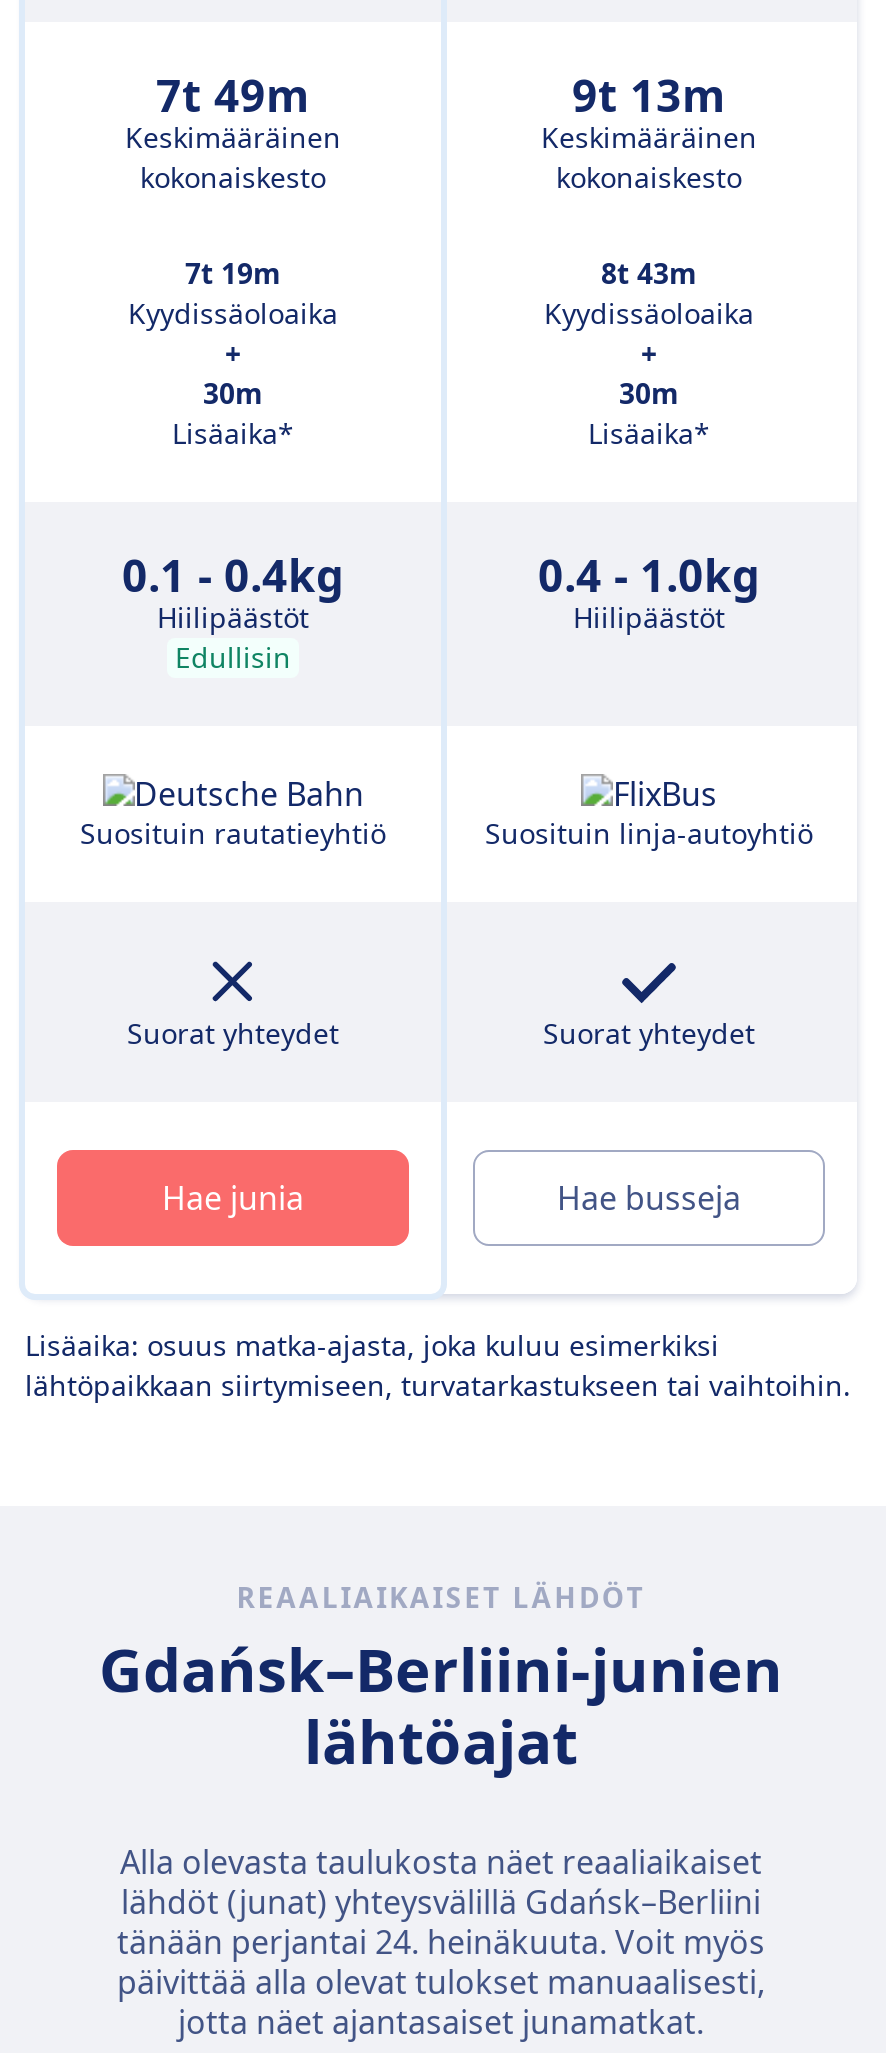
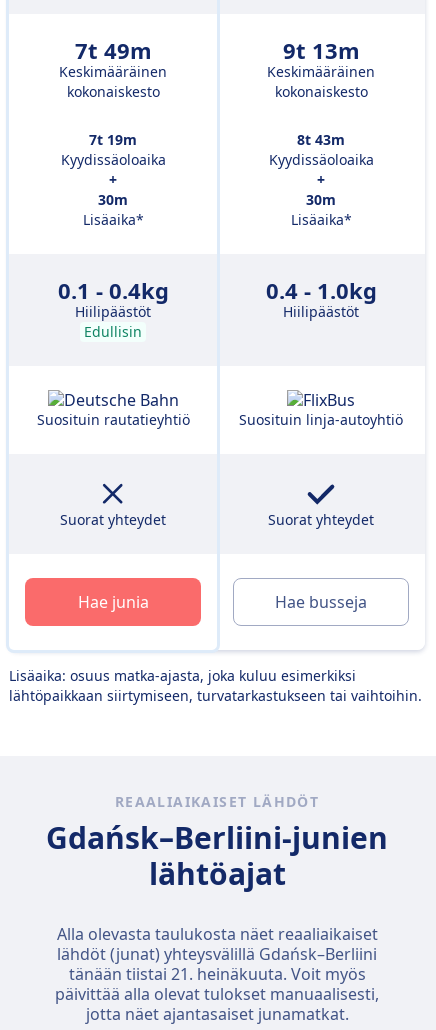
- tänään perjantai 24. heinäkuuta. Voit myös
+ tänään tiistai 21. heinäkuuta. Voit myös
